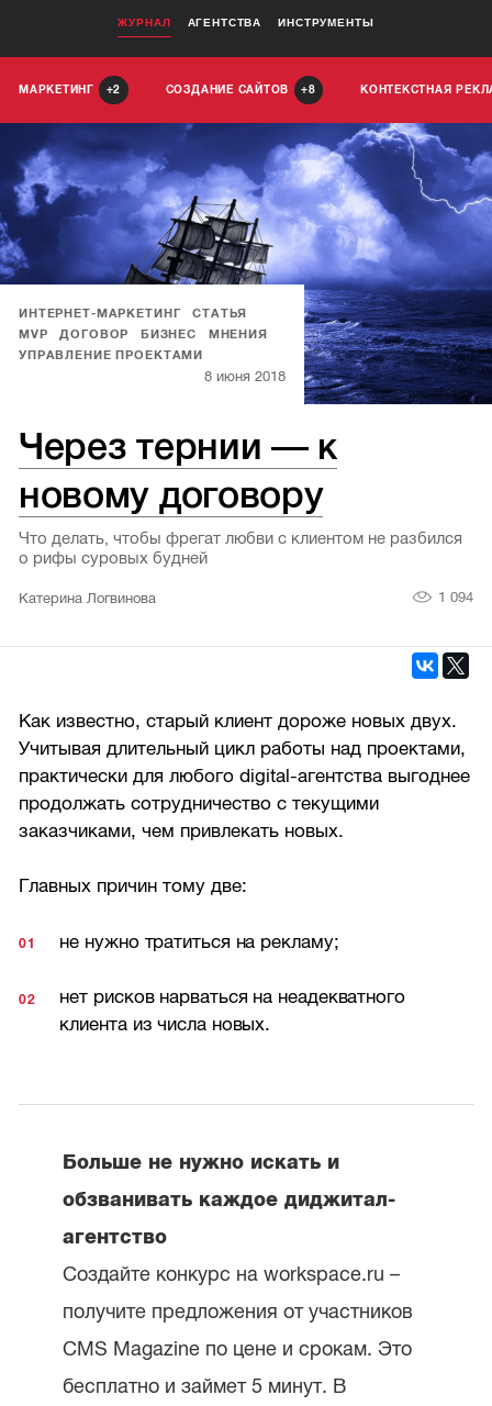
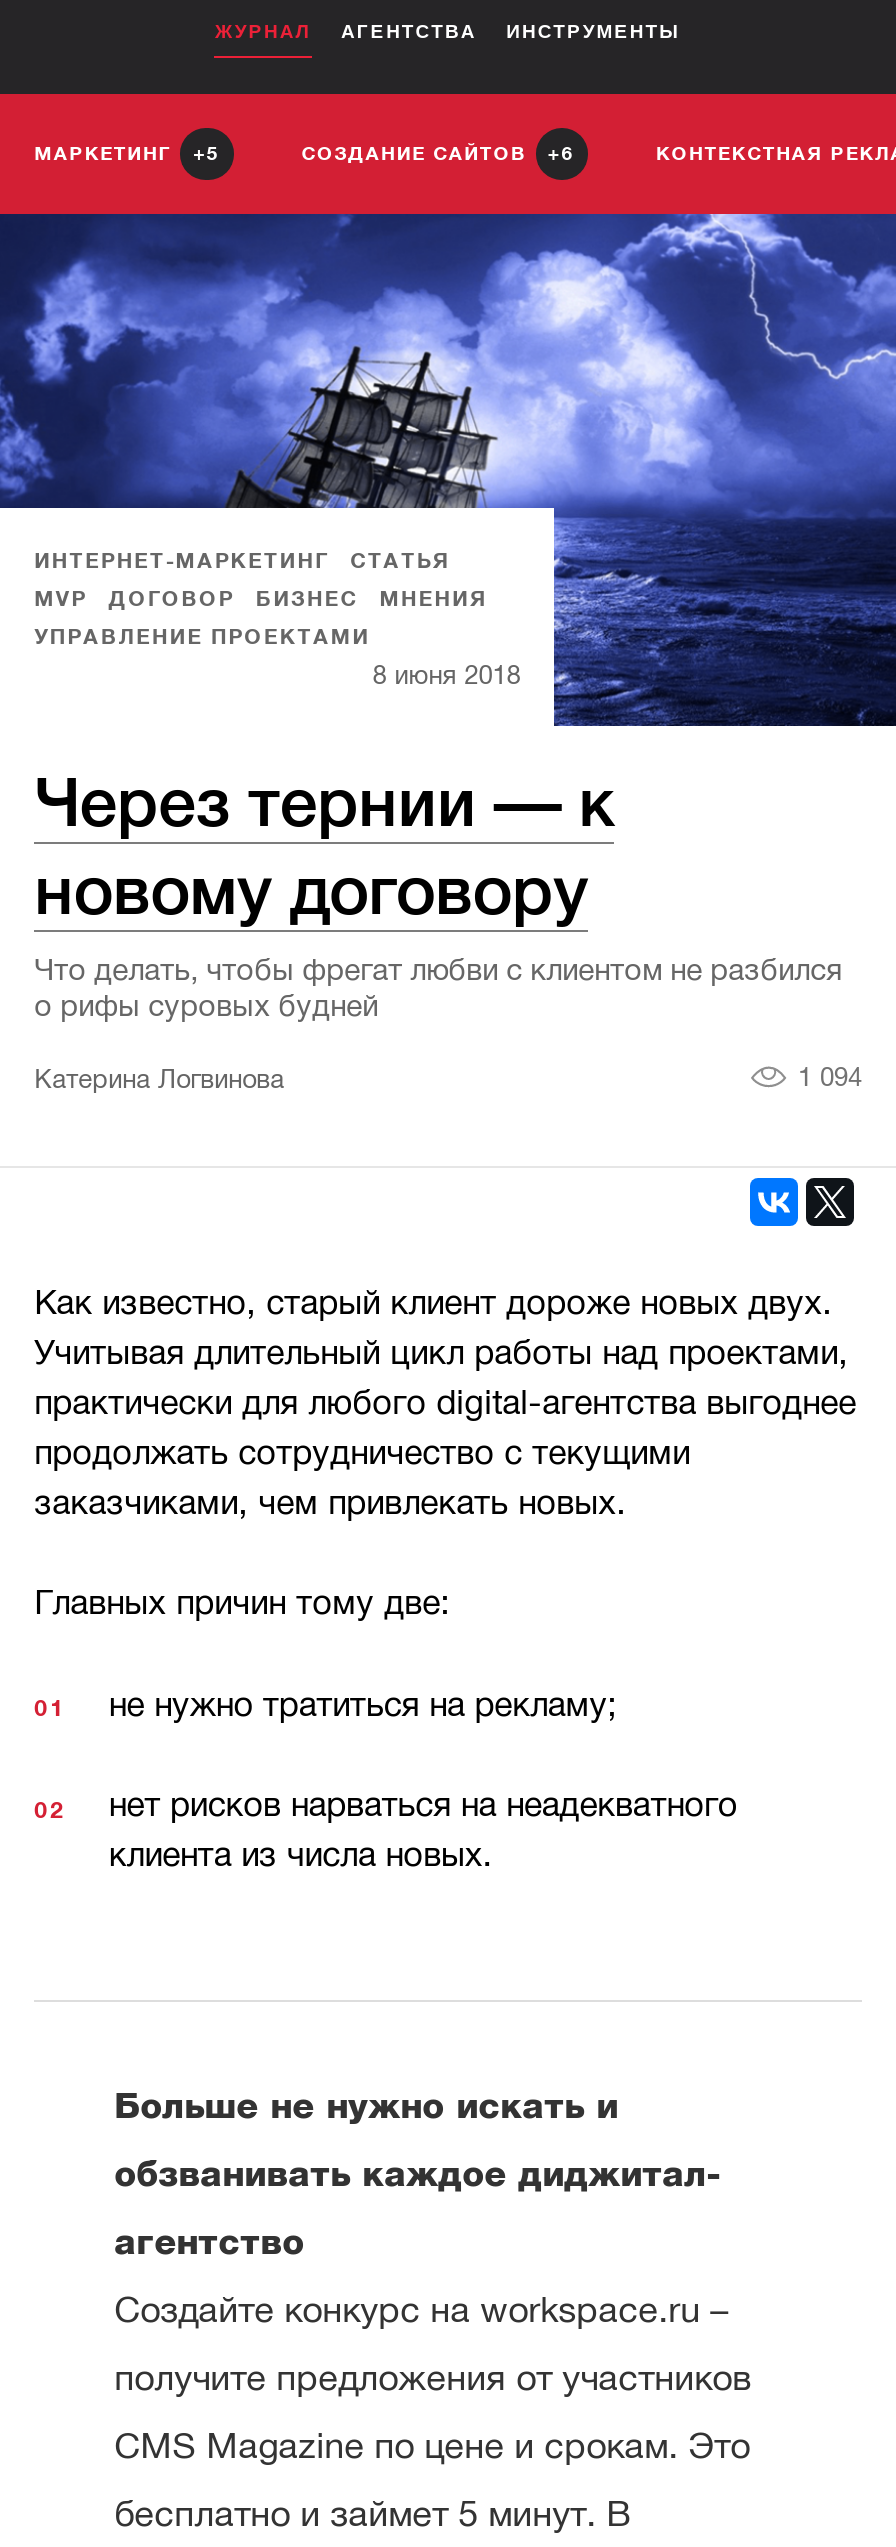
- МАРКЕТИНГ 2
+ МАРКЕТИНГ 5

- СОЗДАНИЕ САЙТОВ 8
+ СОЗДАНИЕ САЙТОВ 6
